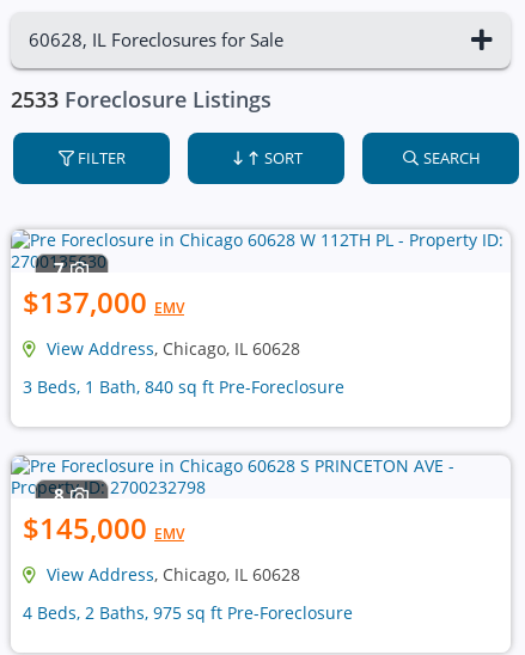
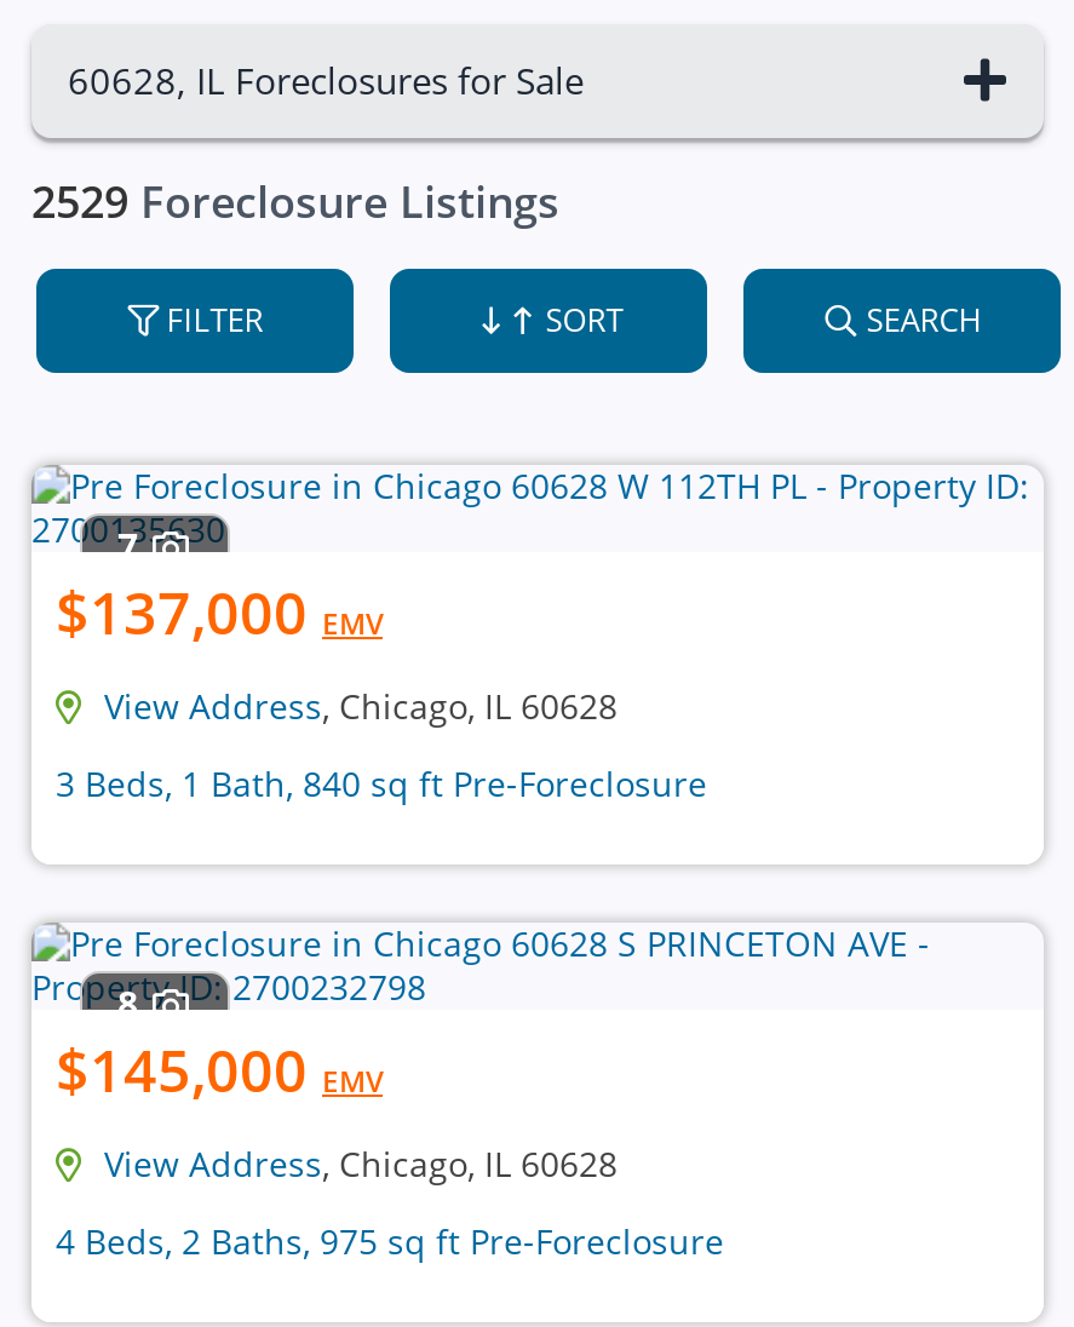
- 2533 Foreclosure Listings
+ 2529 Foreclosure Listings
